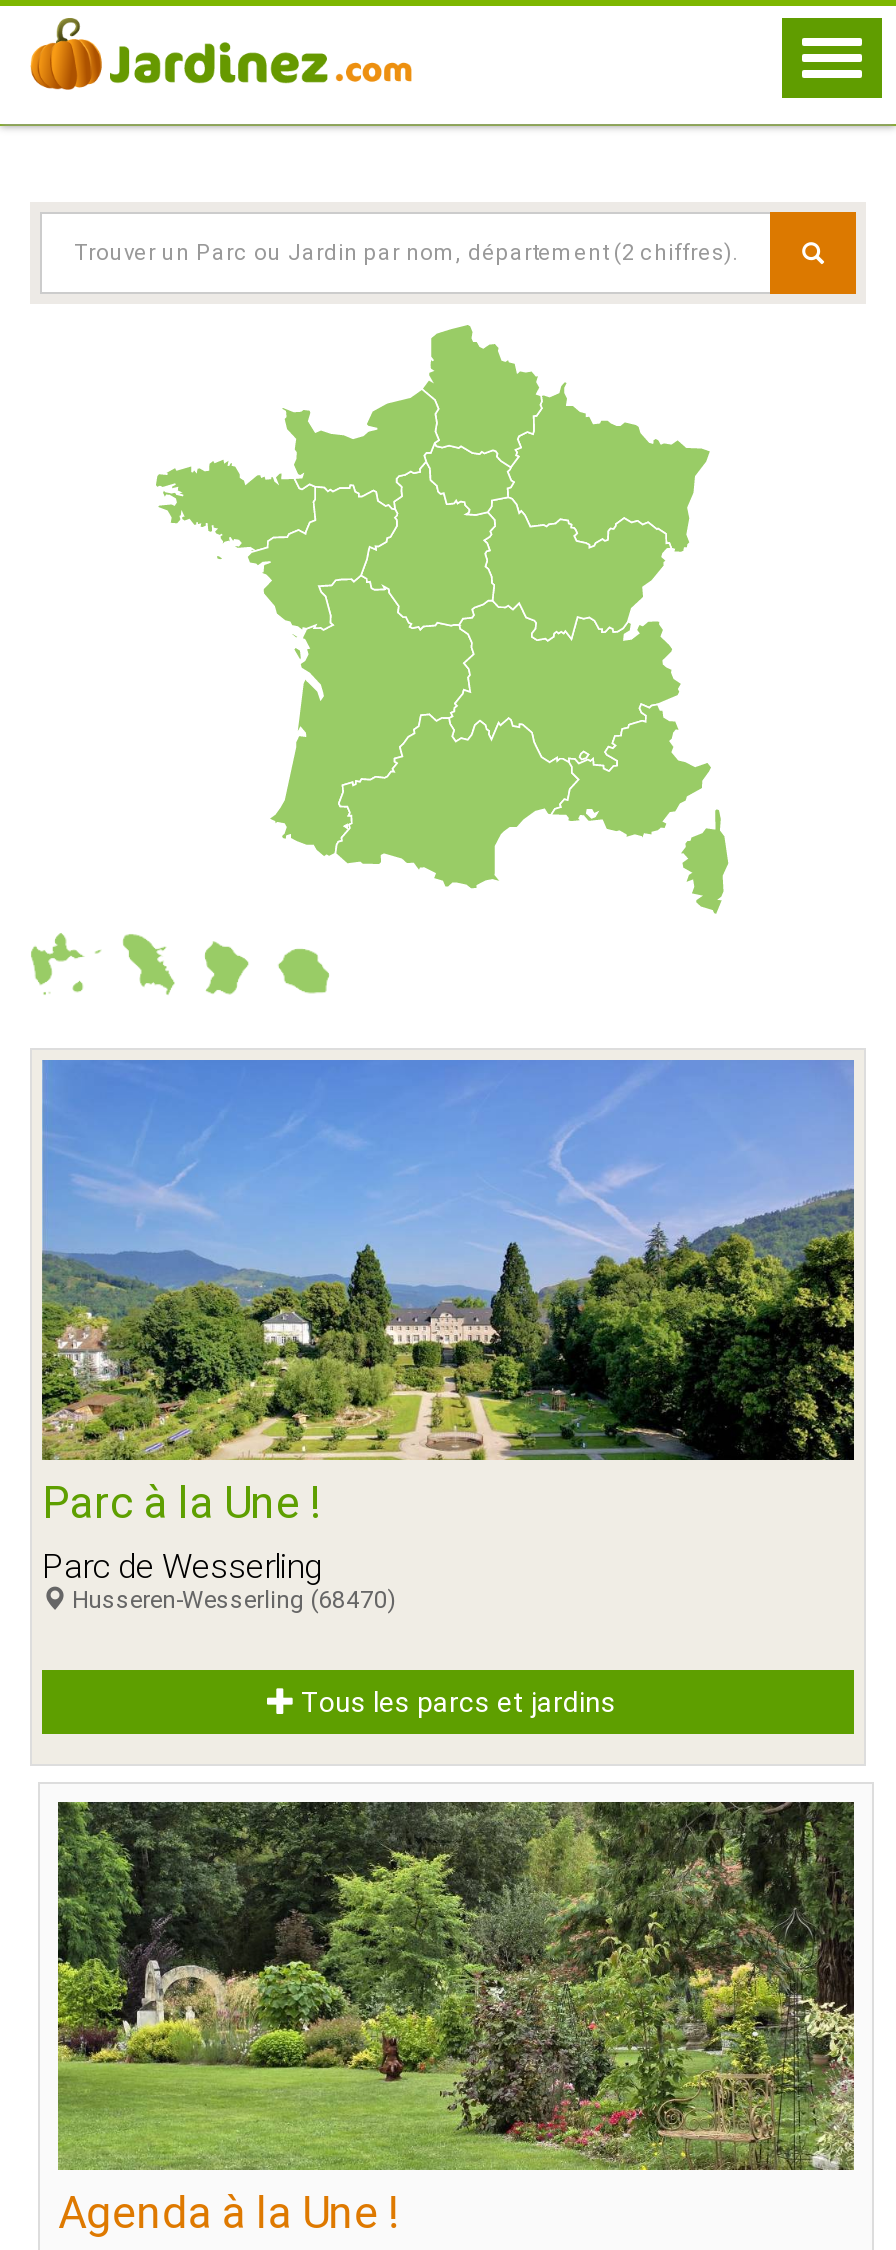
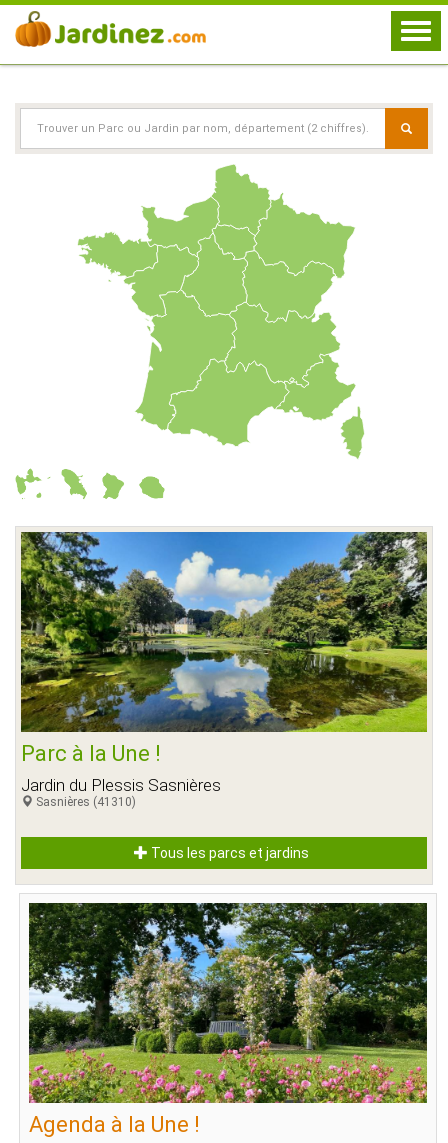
- [image]
+ [image]

- Parc de Wesserling
- Husseren-Wesserling (68470)
+ Jardin du Plessis Sasnières
+ Sasnières (41310)

- [image]
+ [image]
